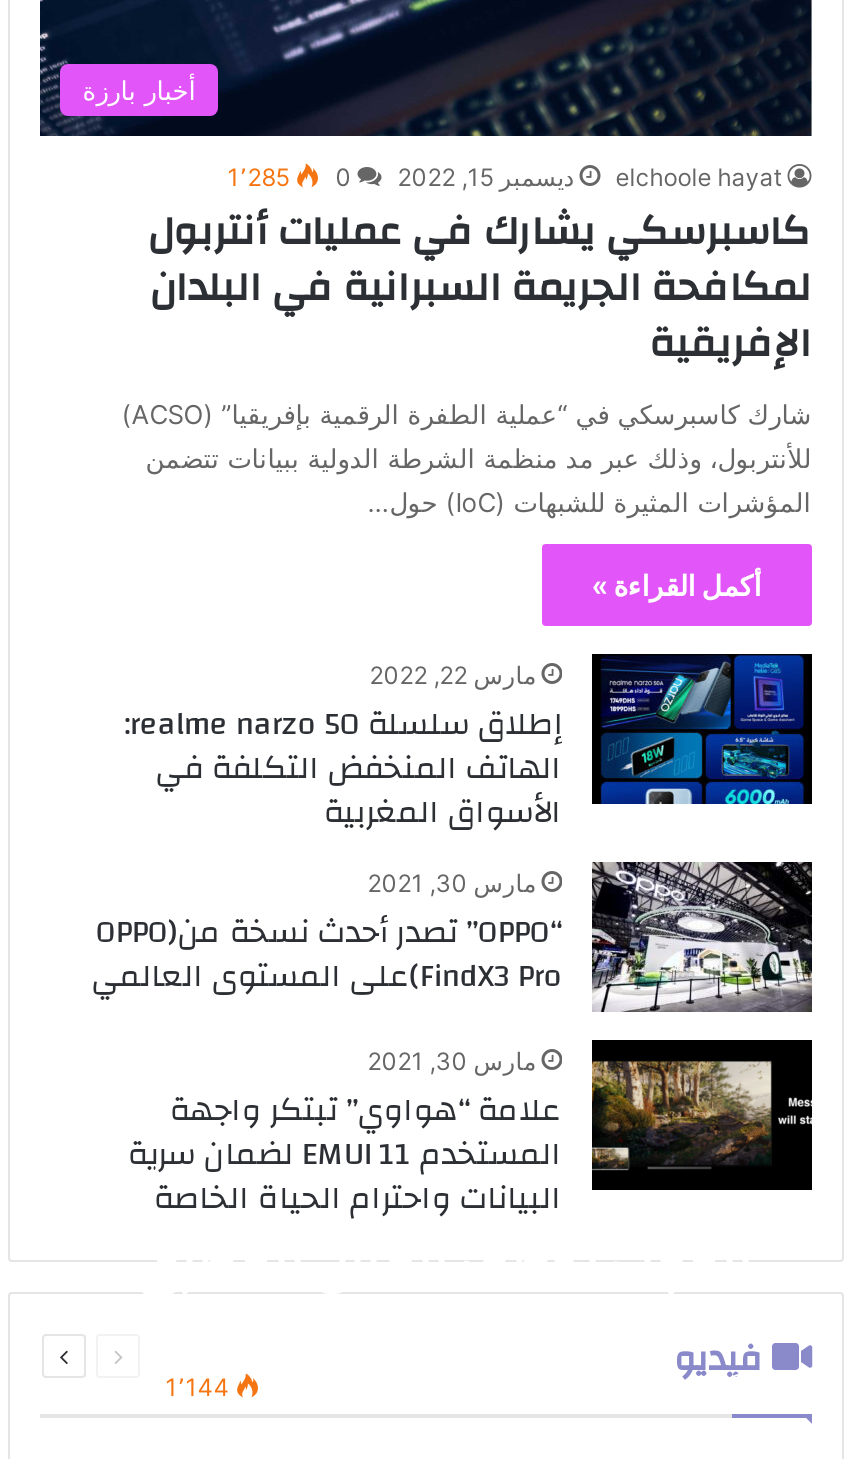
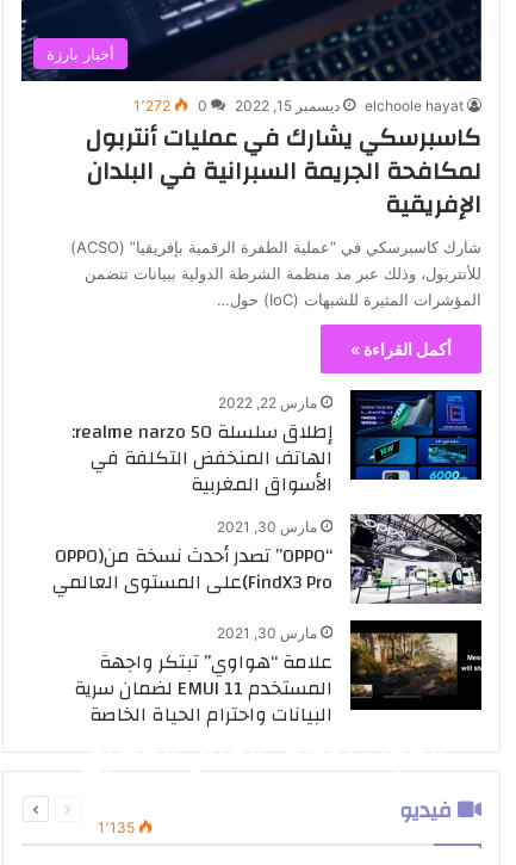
- 1٬285 0
+ 1٬272 0

- 1٬144
+ 1٬135
